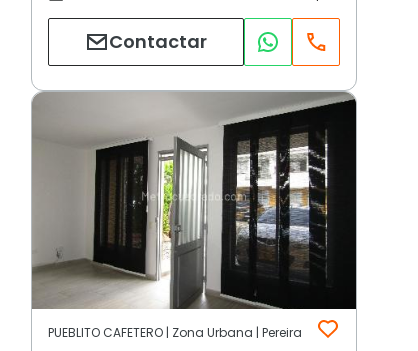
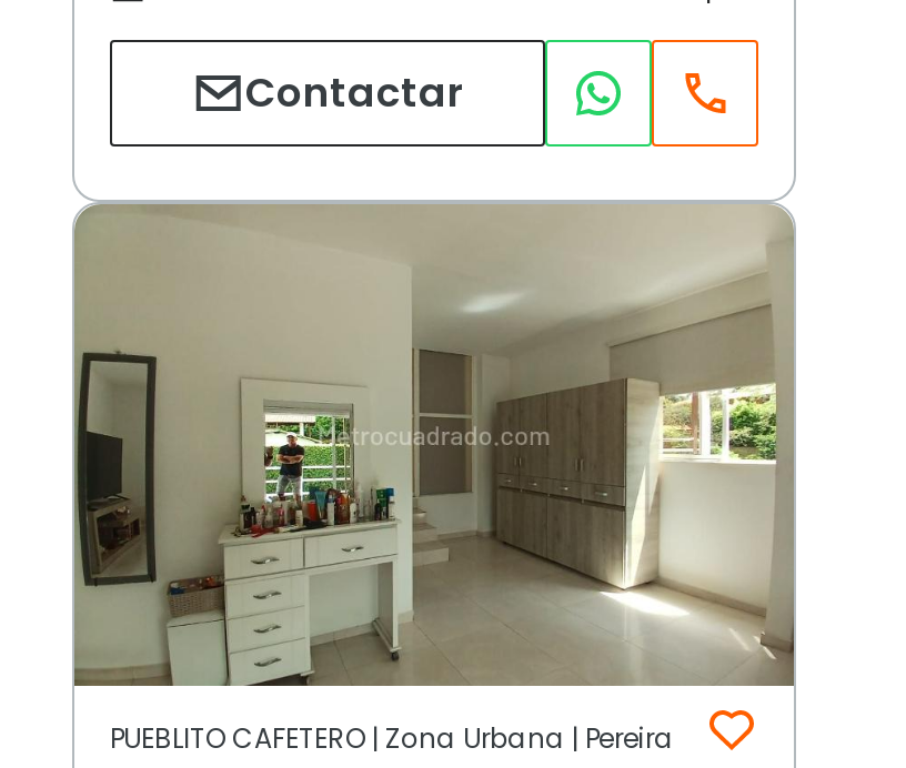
- [image]
+ [image]
